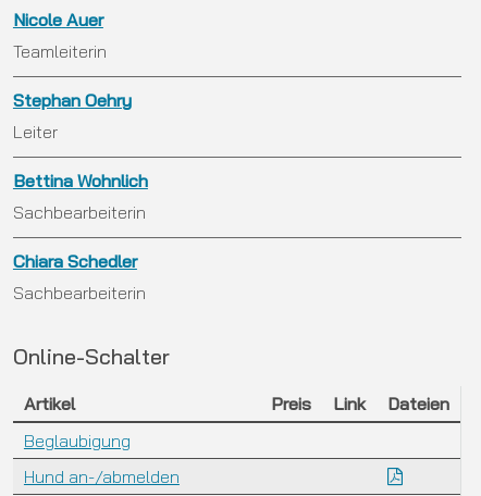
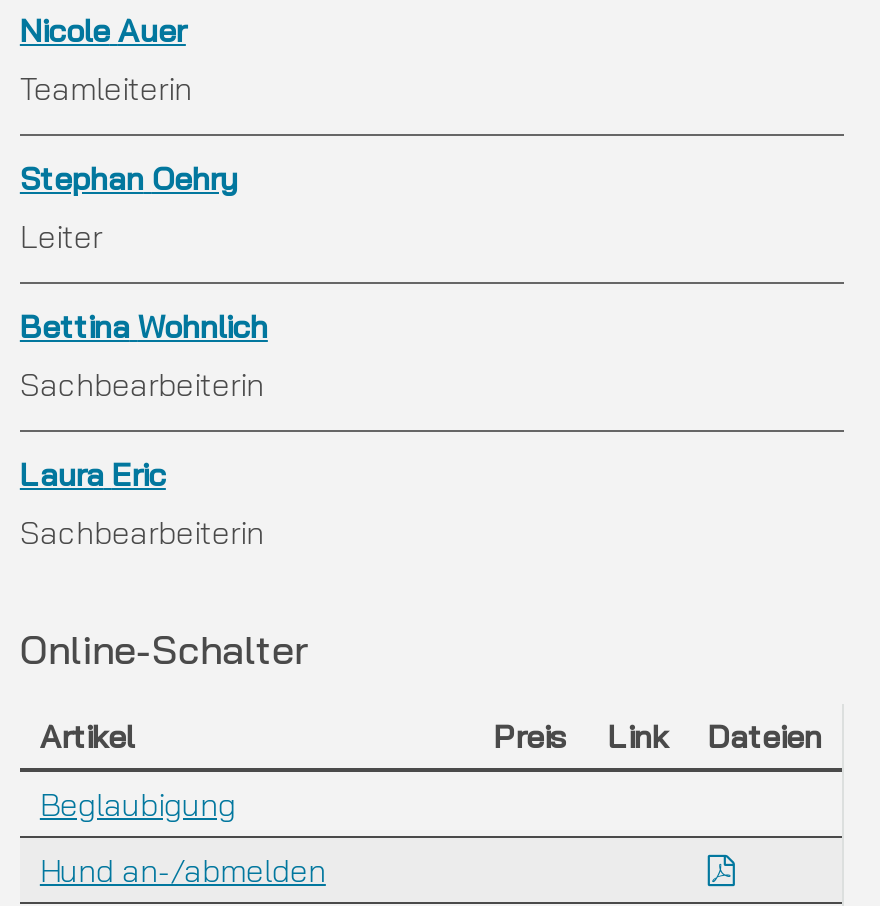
- Chiara Schedler
+ Laura Eric
